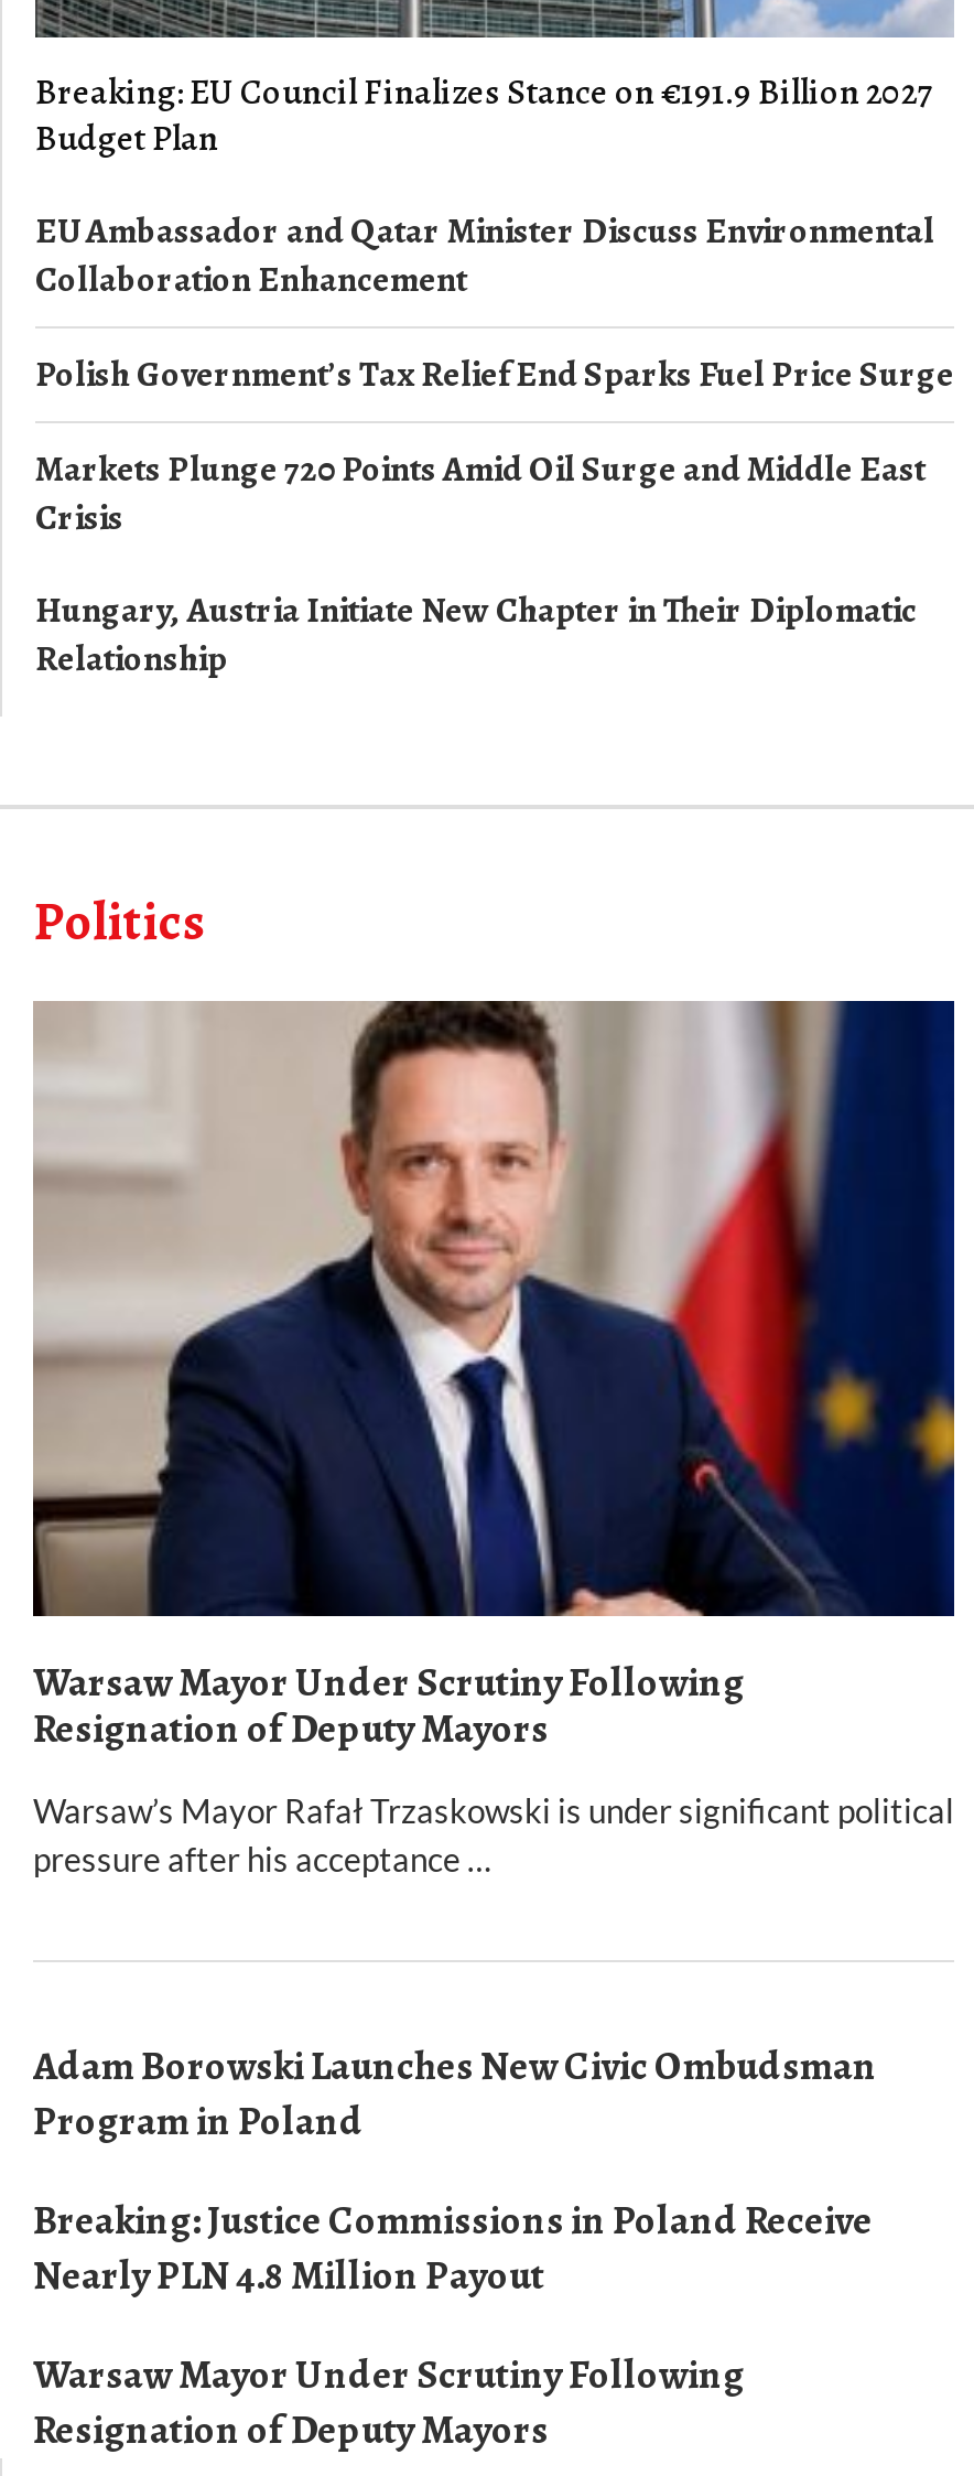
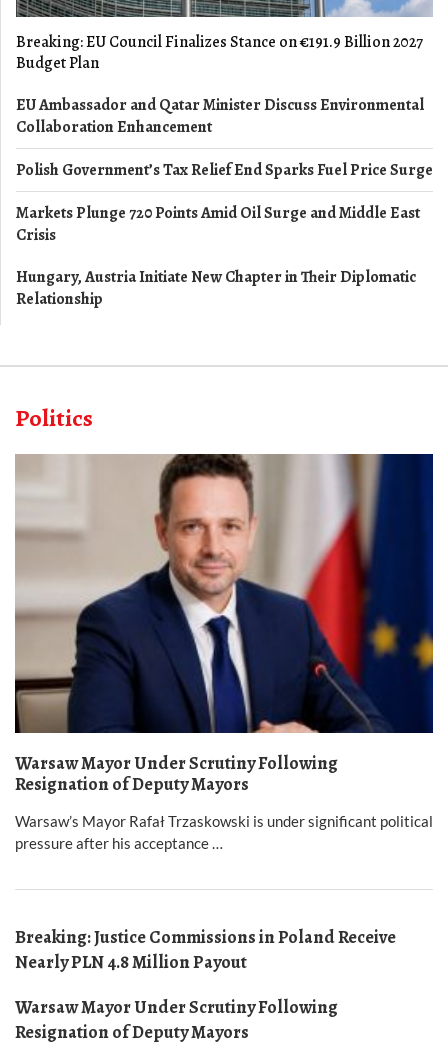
- Adam Borowski Launches New Civic Ombudsman
- Program in Poland
